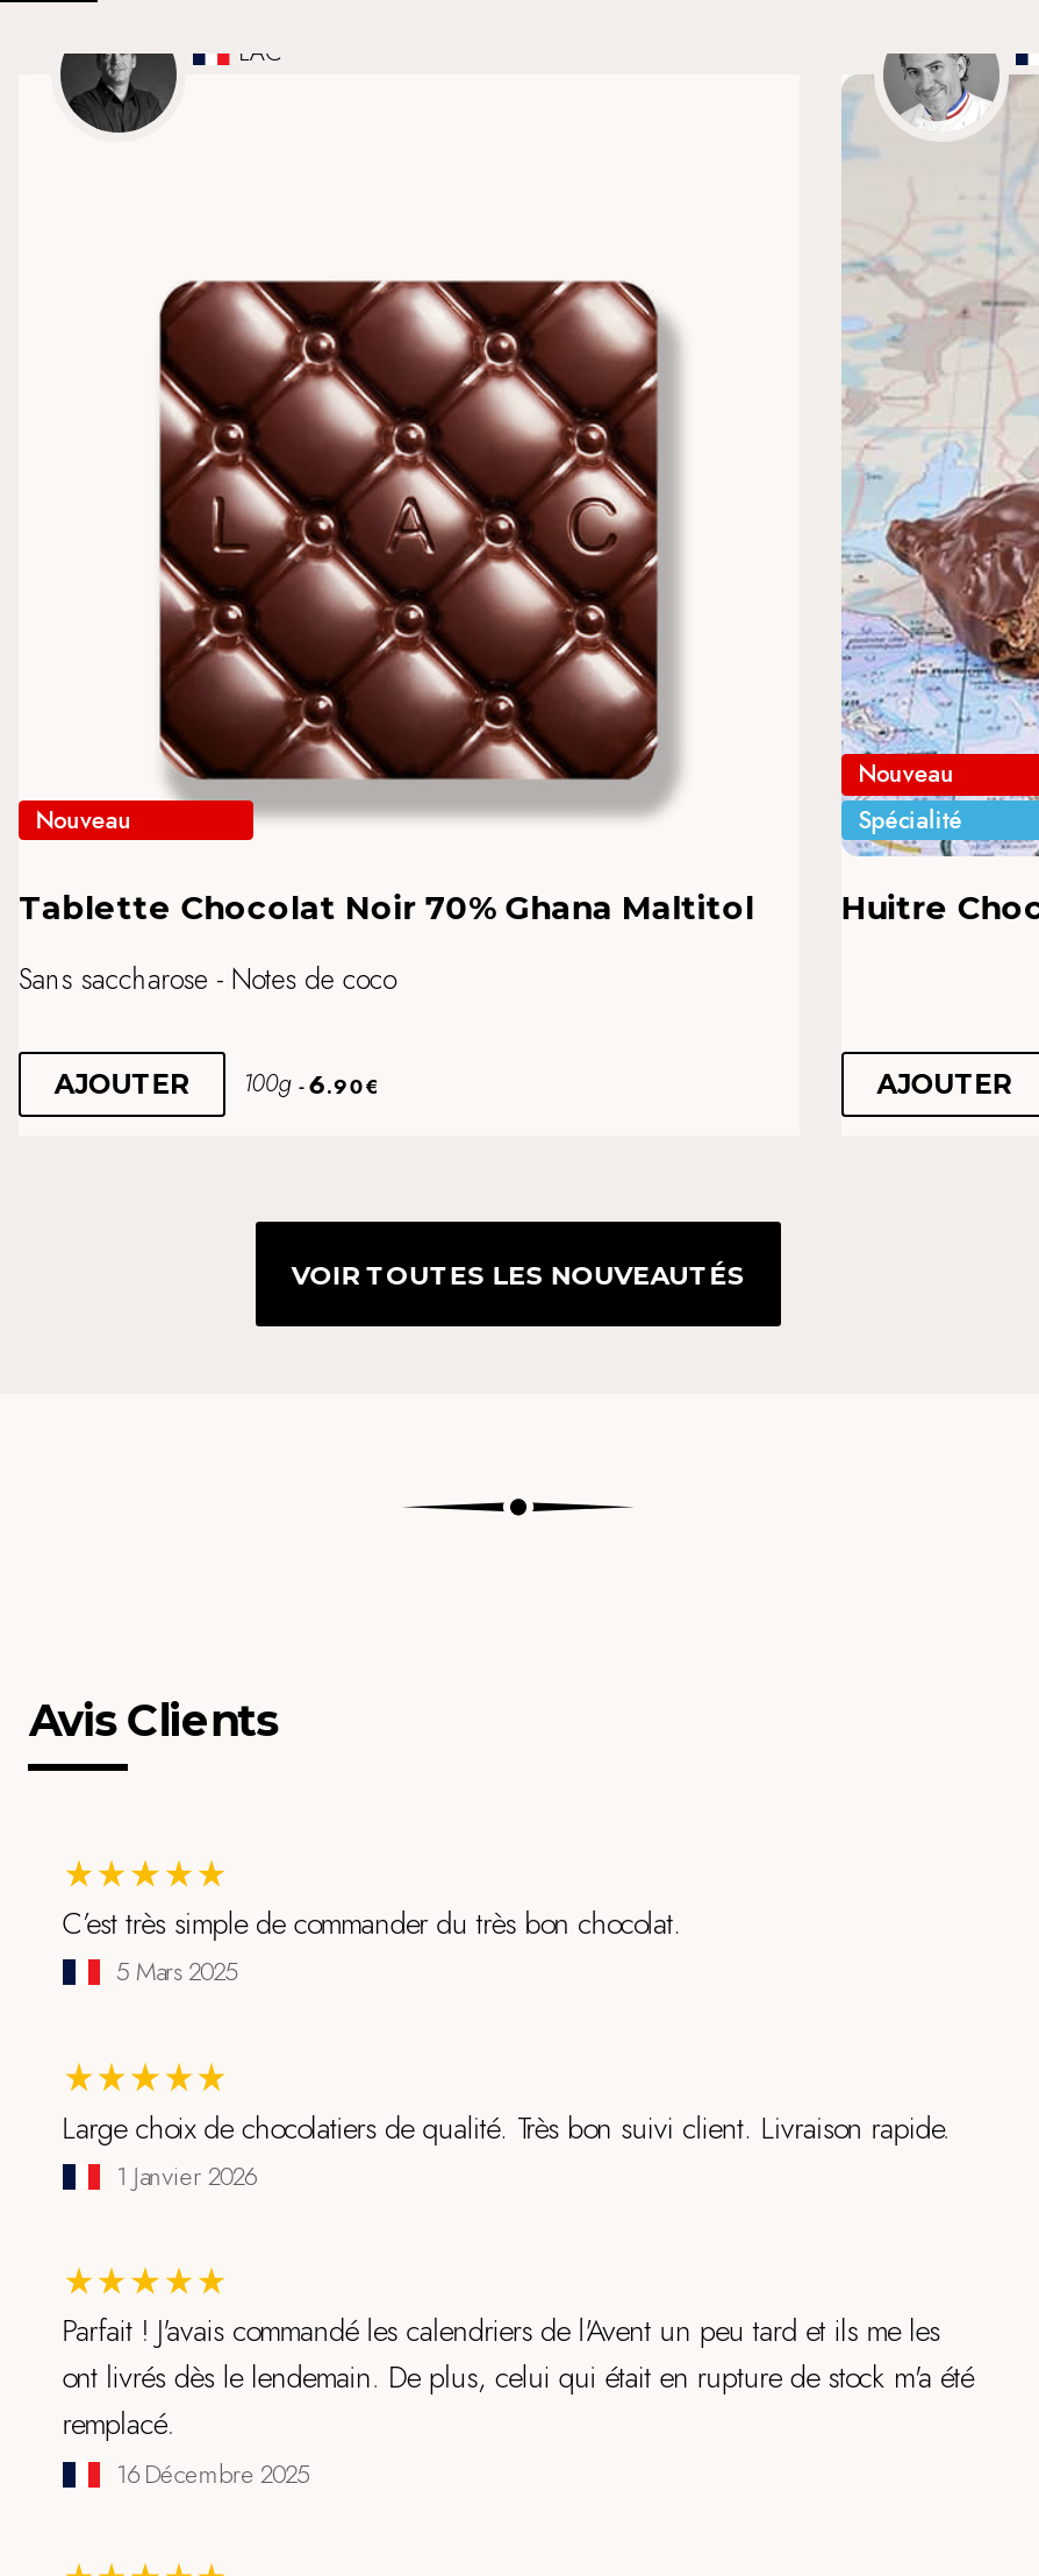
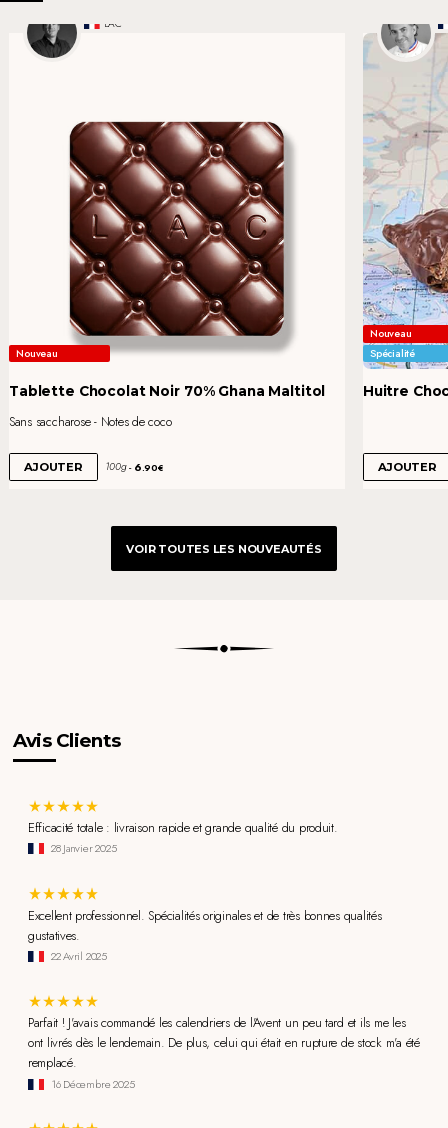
- C’est très simple de commander du très bon chocolat.
- 5 Mars 2025
+ Efficacité totale : livraison rapide et grande qualité du produit.
+ 28 Janvier 2025

- Large choix de chocolatiers de qualité. Très bon suivi client. Livraison rapide.
- 1 Janvier 2026
+ Excellent professionnel. Spécialités originales et de très bonnes qualités
+ gustatives.
+ 22 Avril 2025
